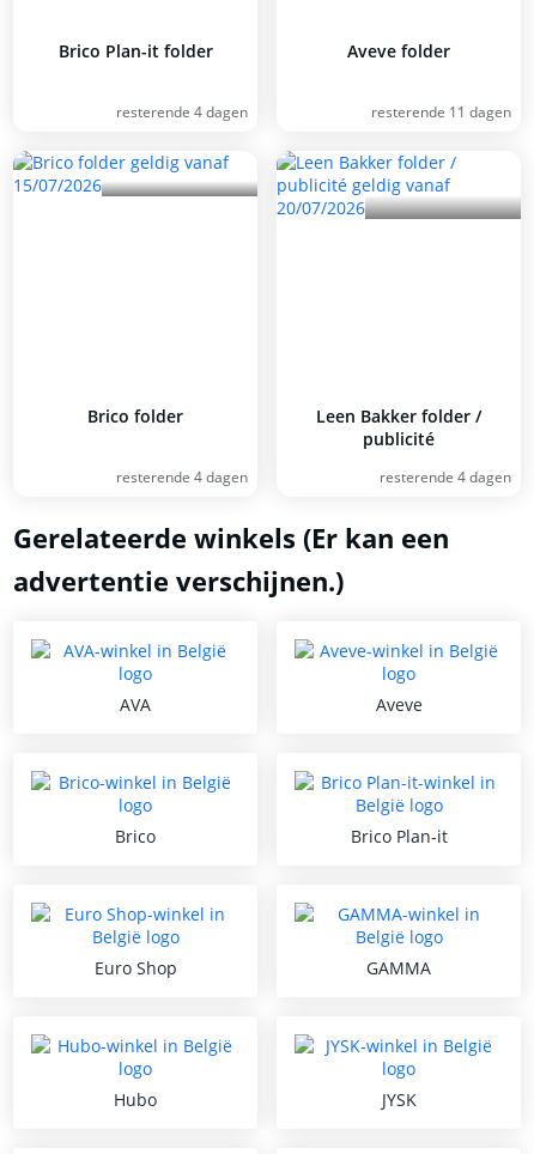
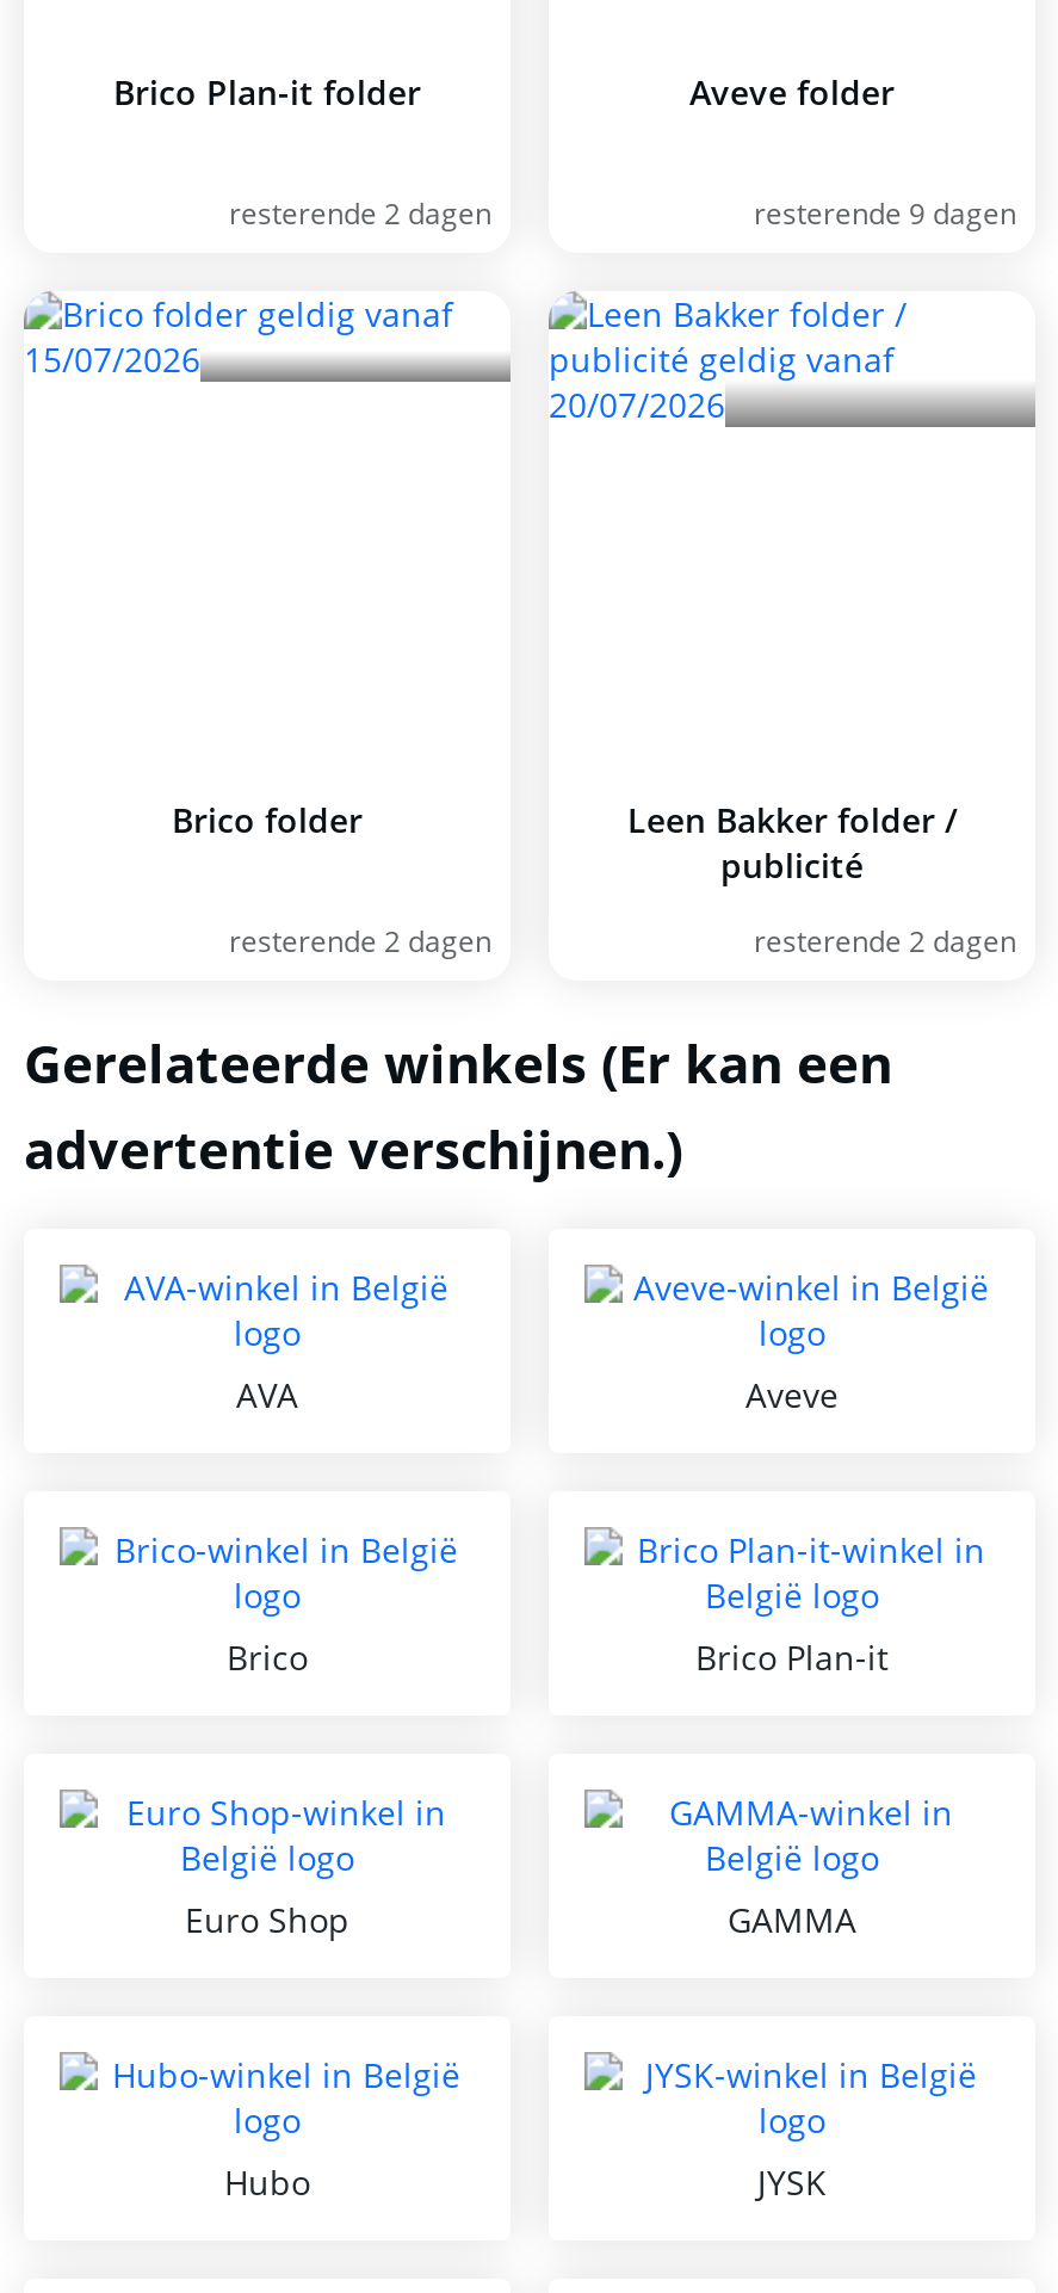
- resterende 4 dagen
+ resterende 2 dagen

- resterende 11 dagen
+ resterende 9 dagen

- resterende 4 dagen
+ resterende 2 dagen

- resterende 4 dagen
+ resterende 2 dagen
